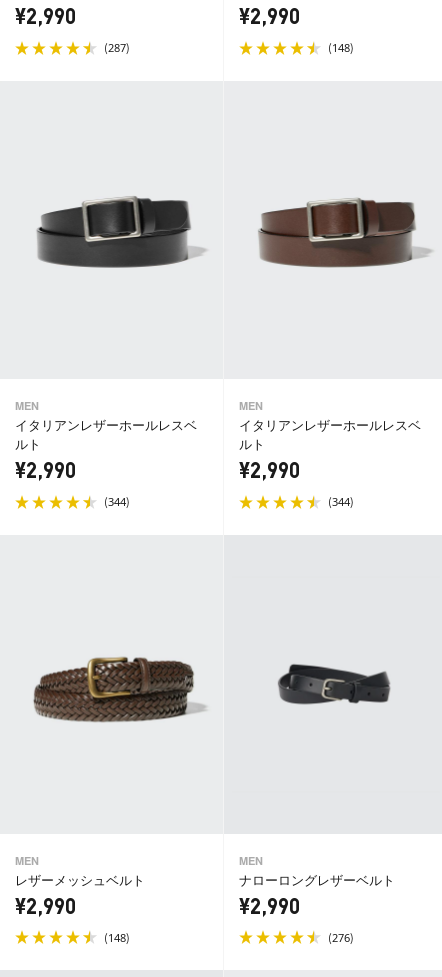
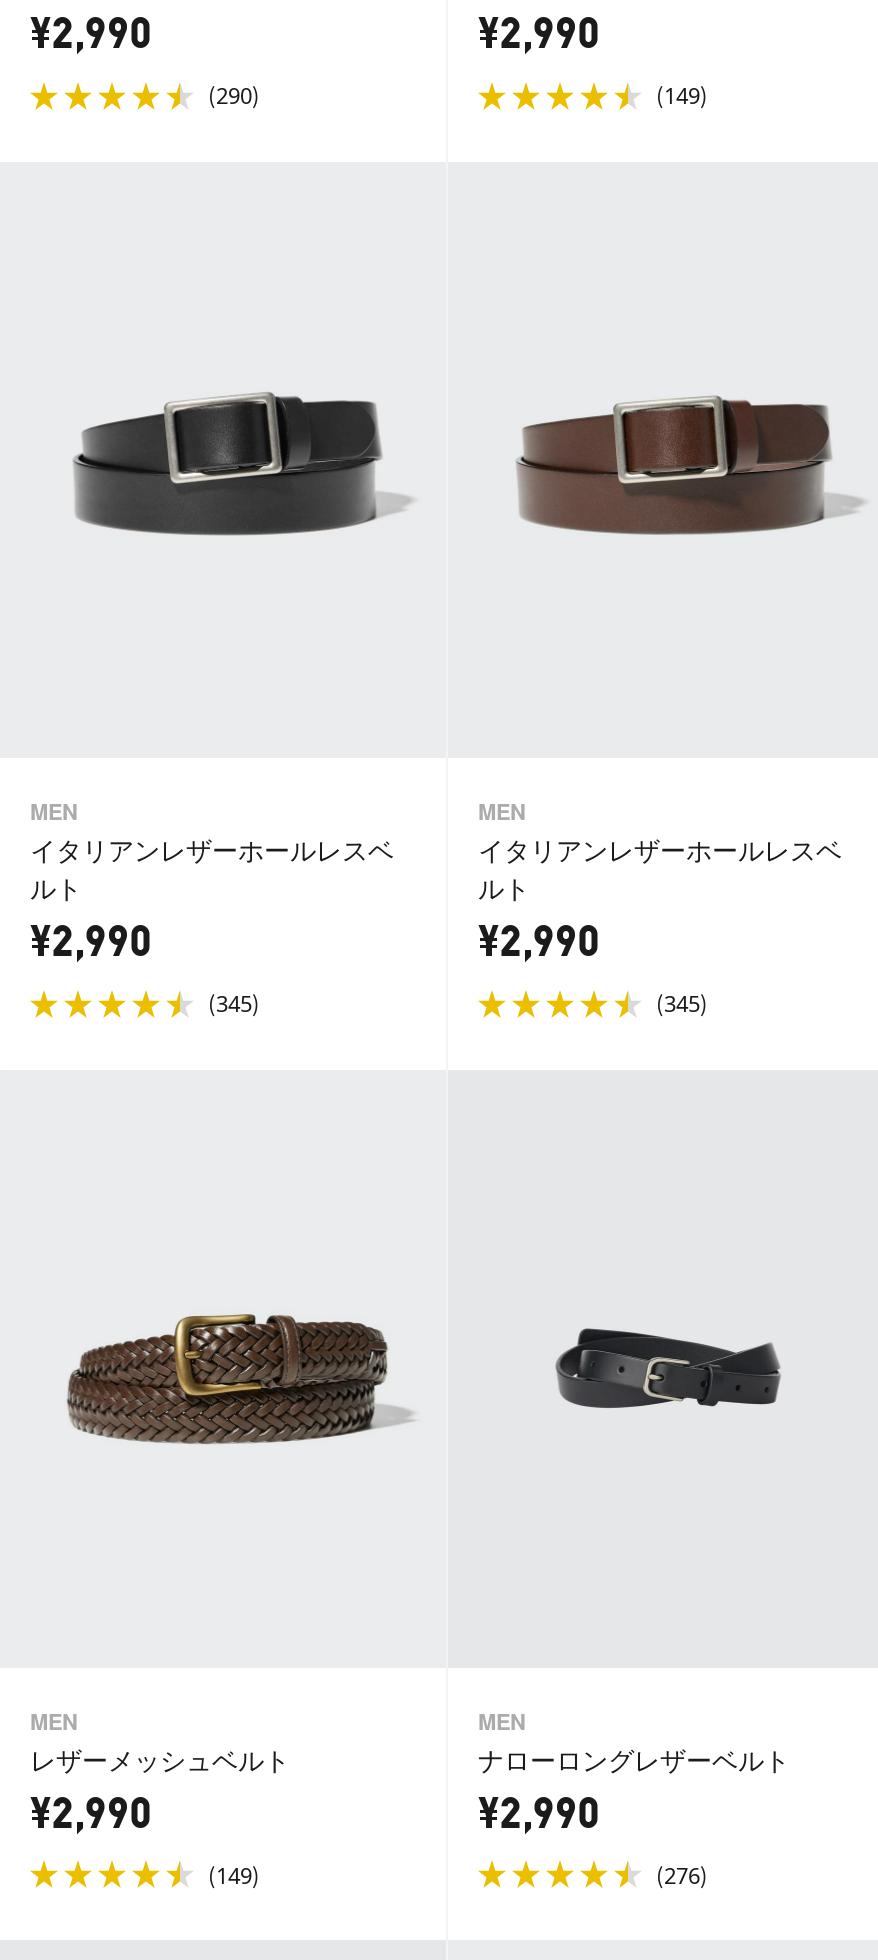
- (287)
+ (290)

- (148)
+ (149)

- (344)
+ (345)

- (344)
+ (345)

- (148)
+ (149)
